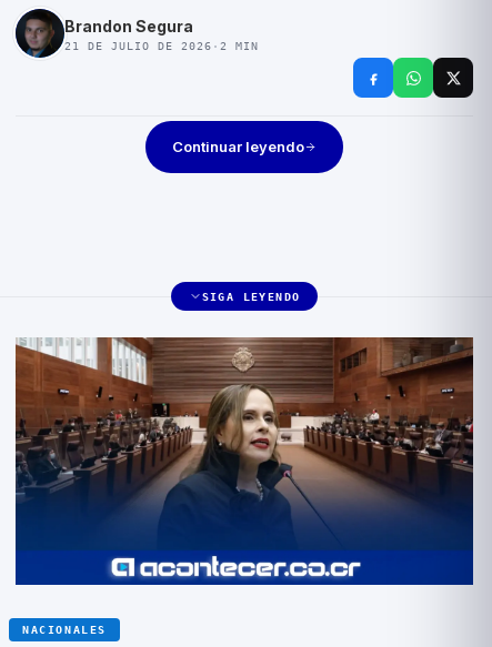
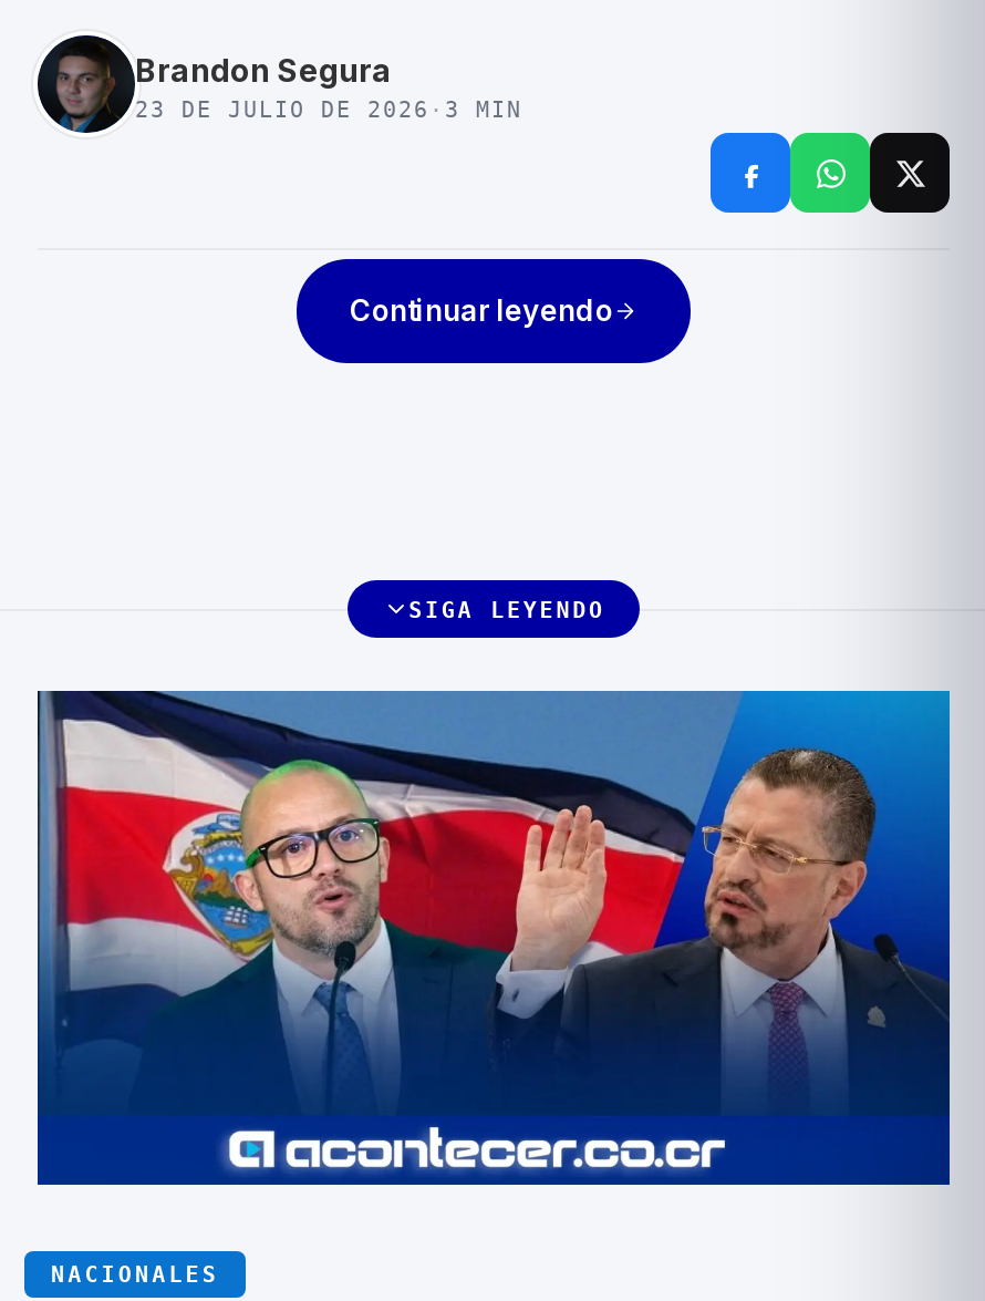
- 21 DE JULIO DE 2026 · 2 MIN
+ 23 DE JULIO DE 2026 · 3 MIN

- [image]
+ [image]
